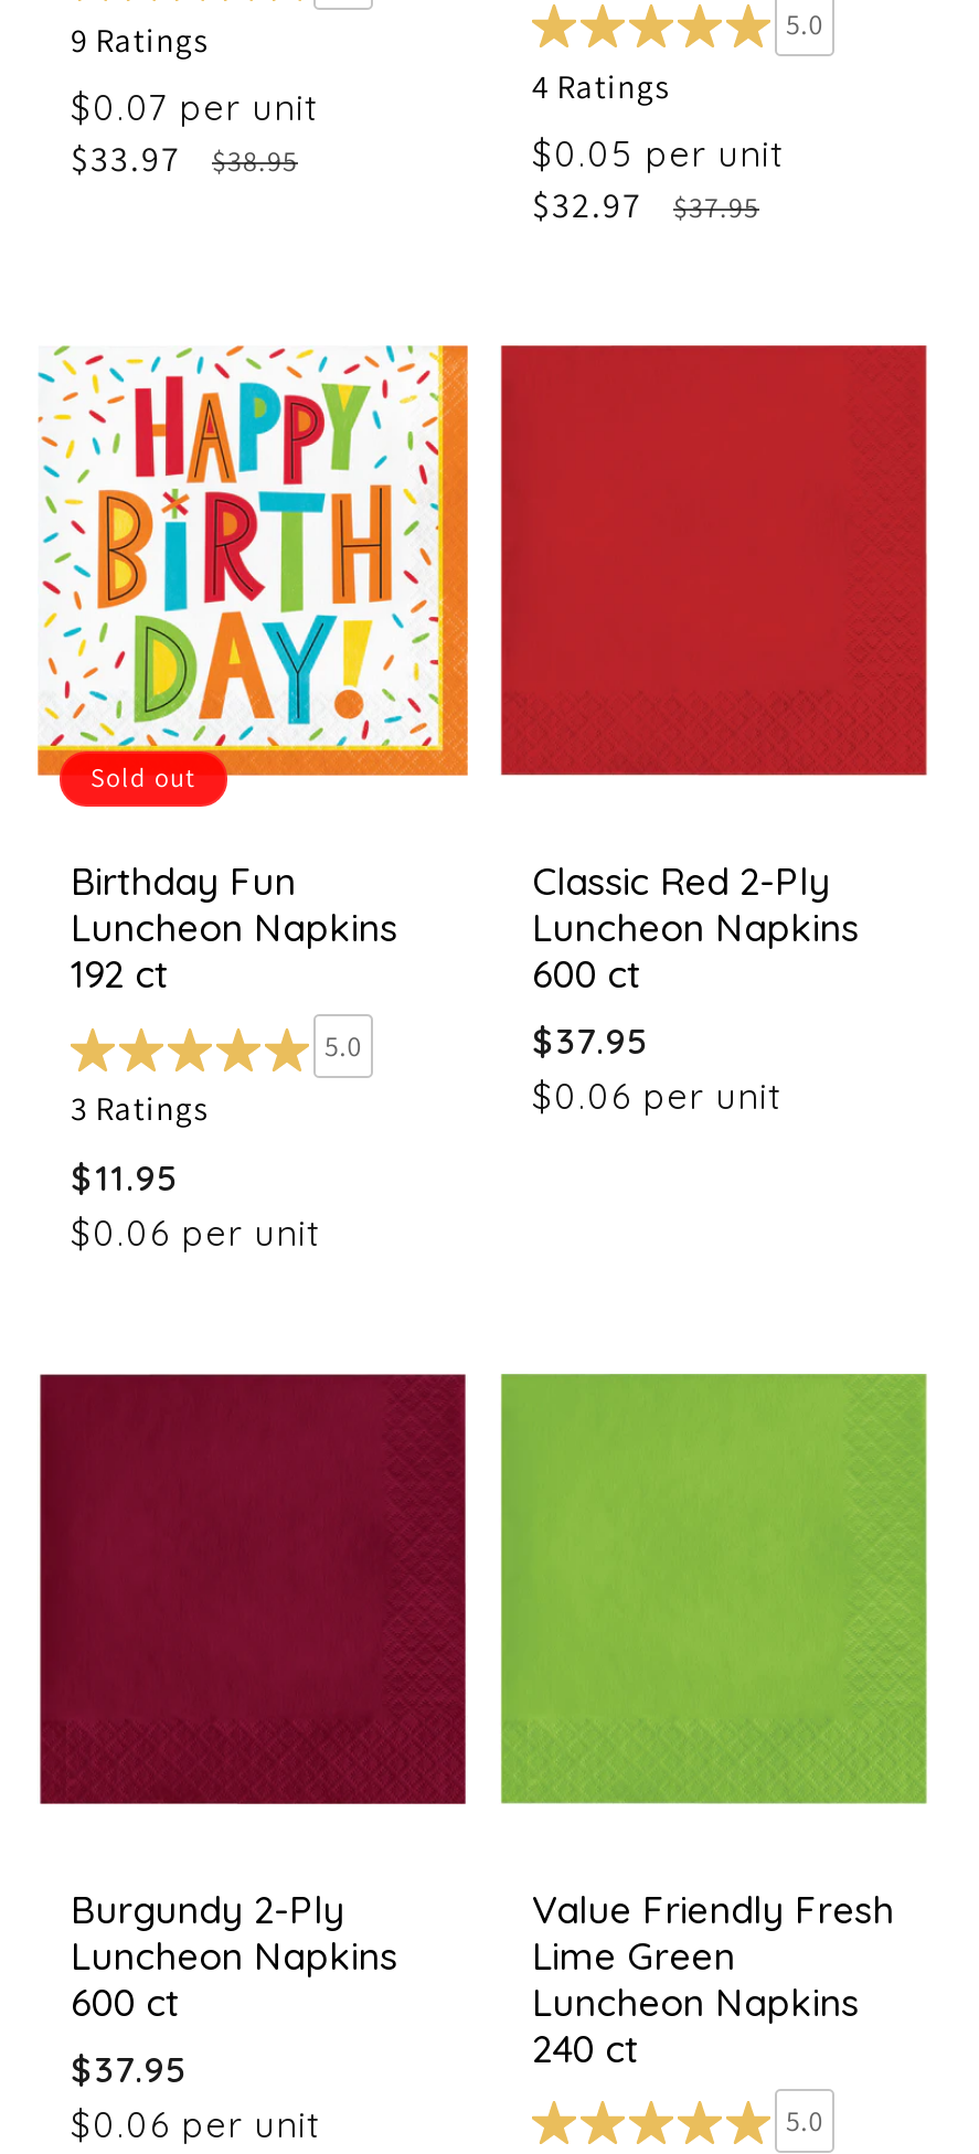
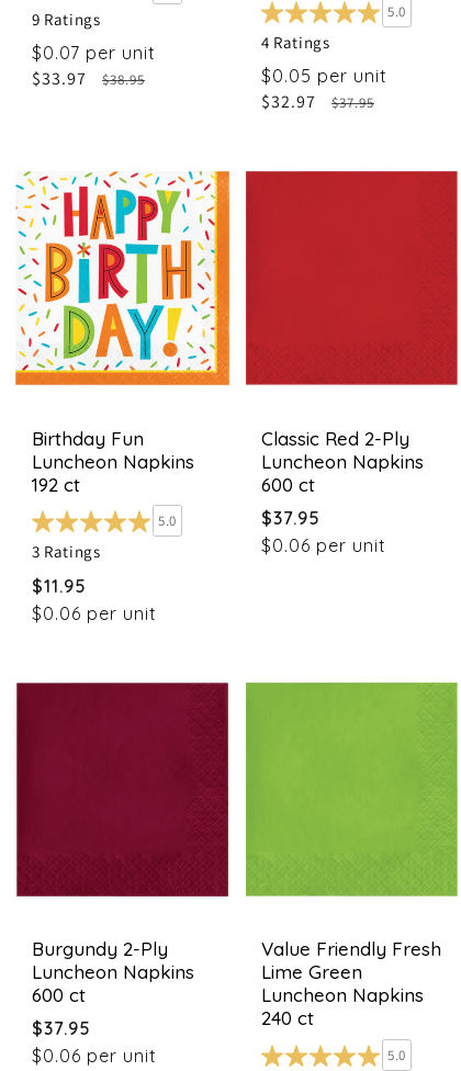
- Sold out
